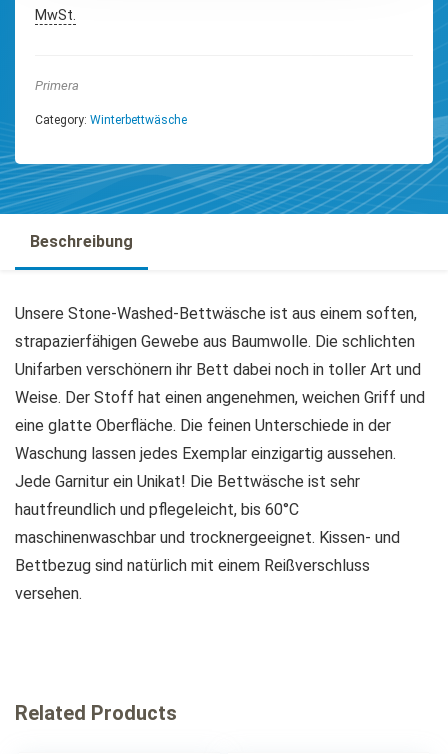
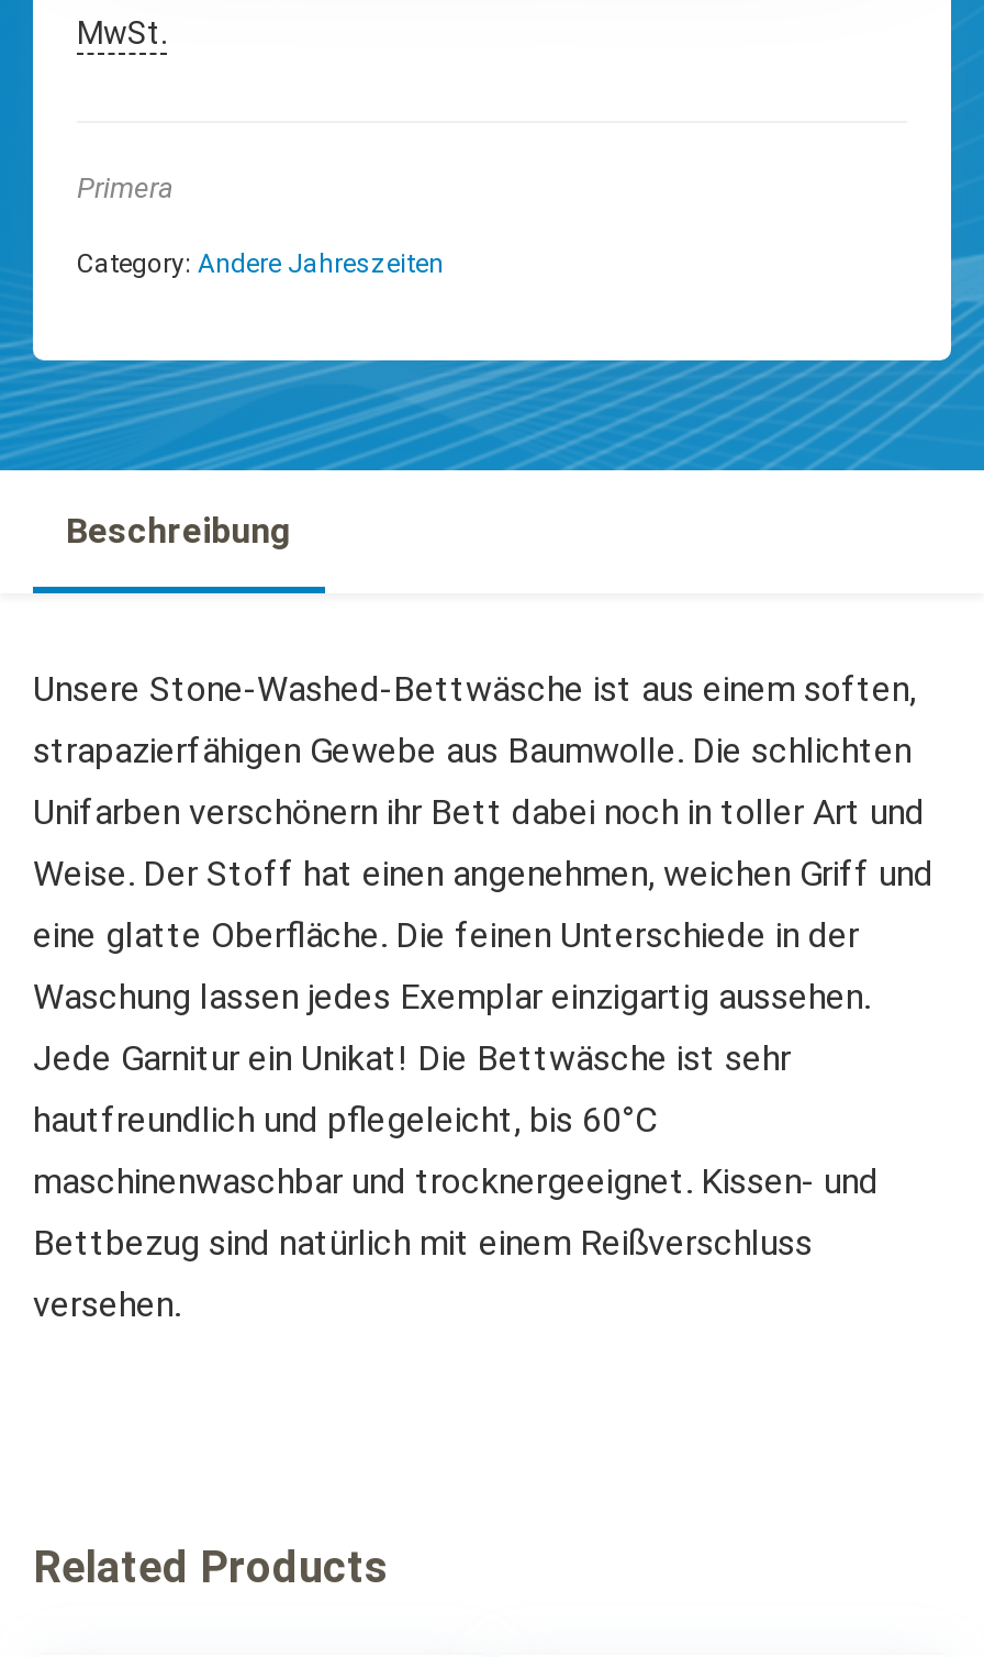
- Category: Winterbettwäsche
+ Category: Andere Jahreszeiten
